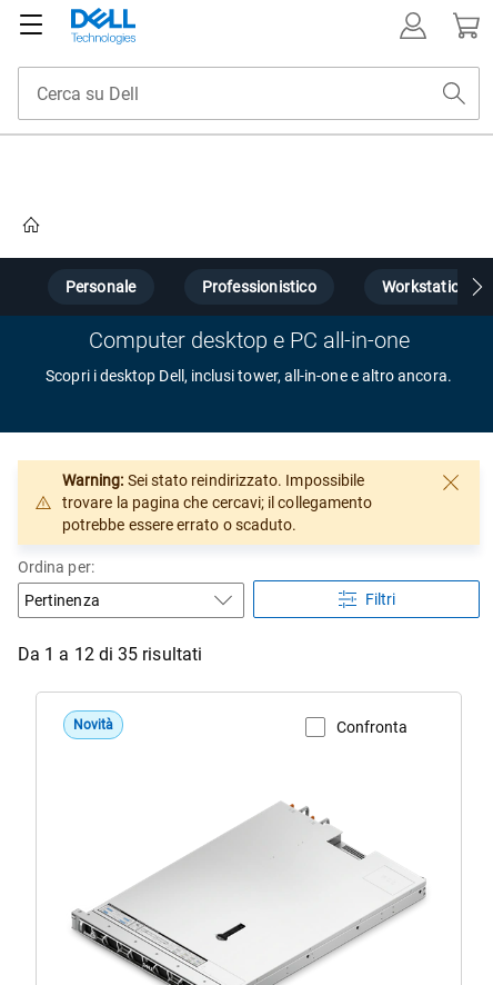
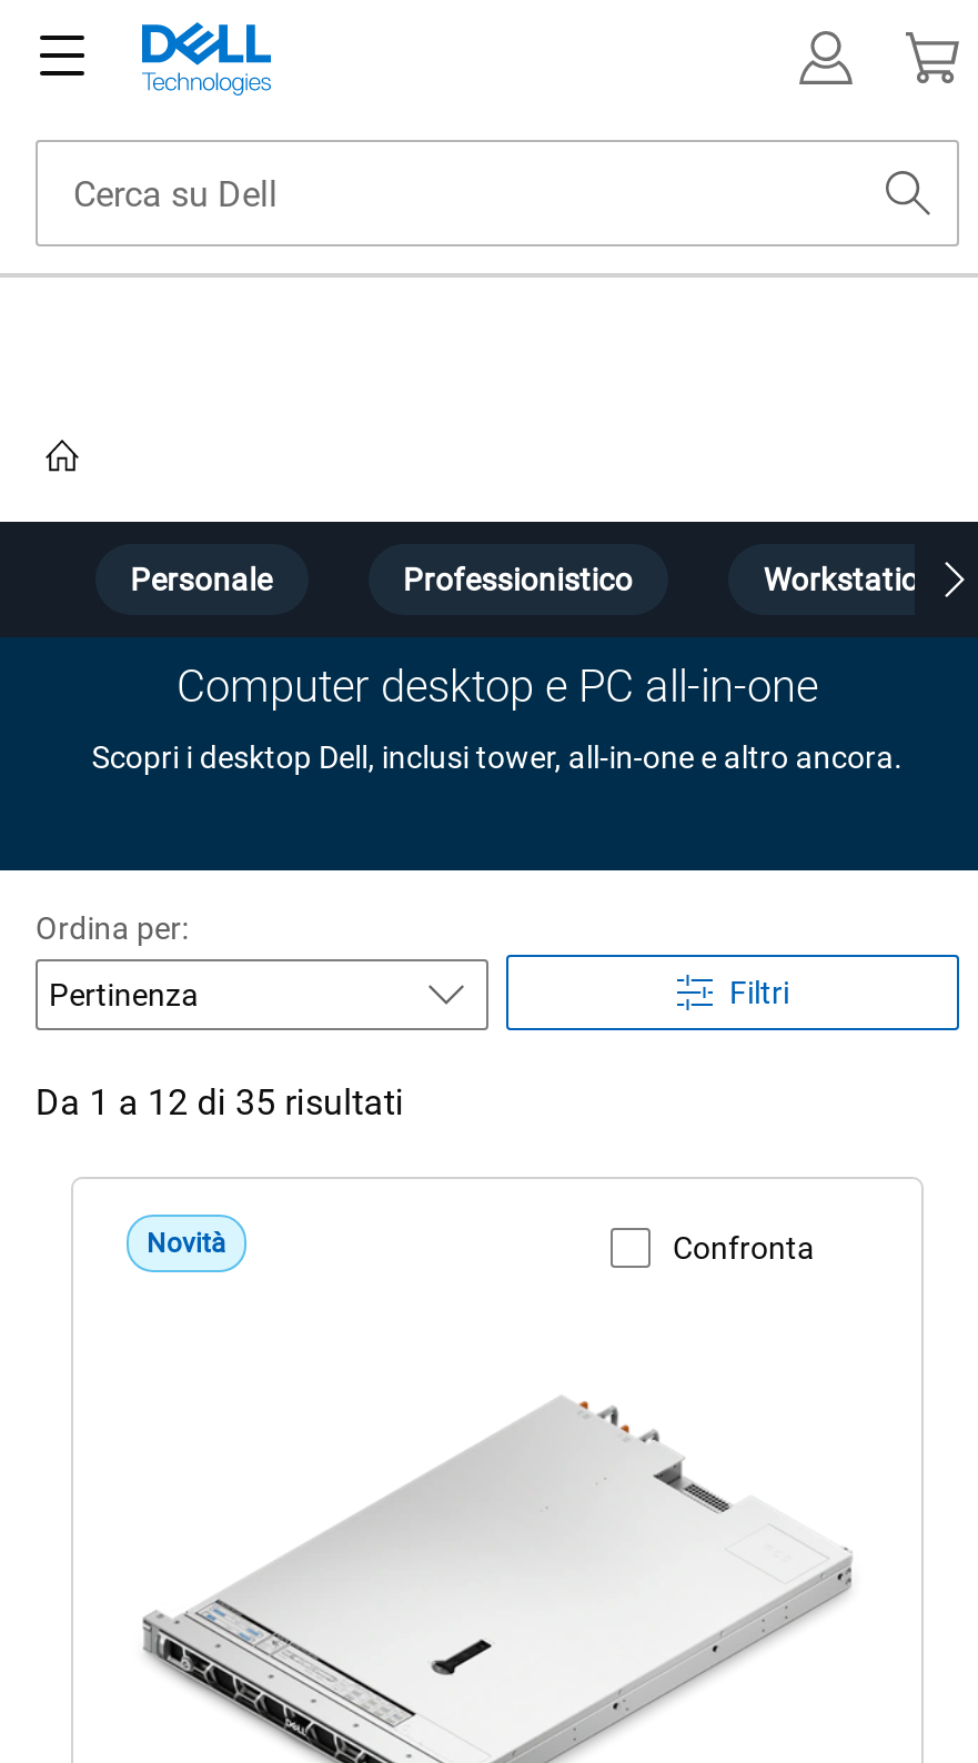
- [image]
- Warning: Sei stato reindirizzato. Impossibile
- trovare la pagina che cercavi; il collegamento
- potrebbe essere errato o scaduto.
